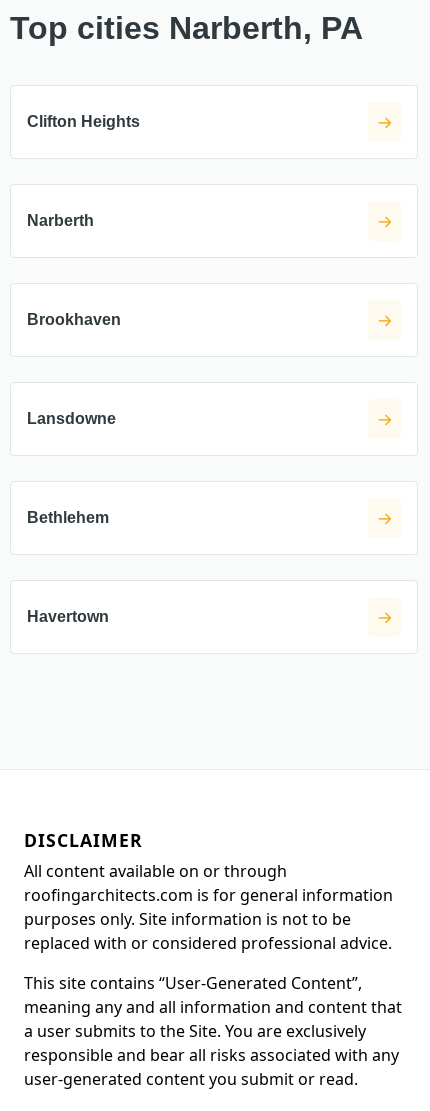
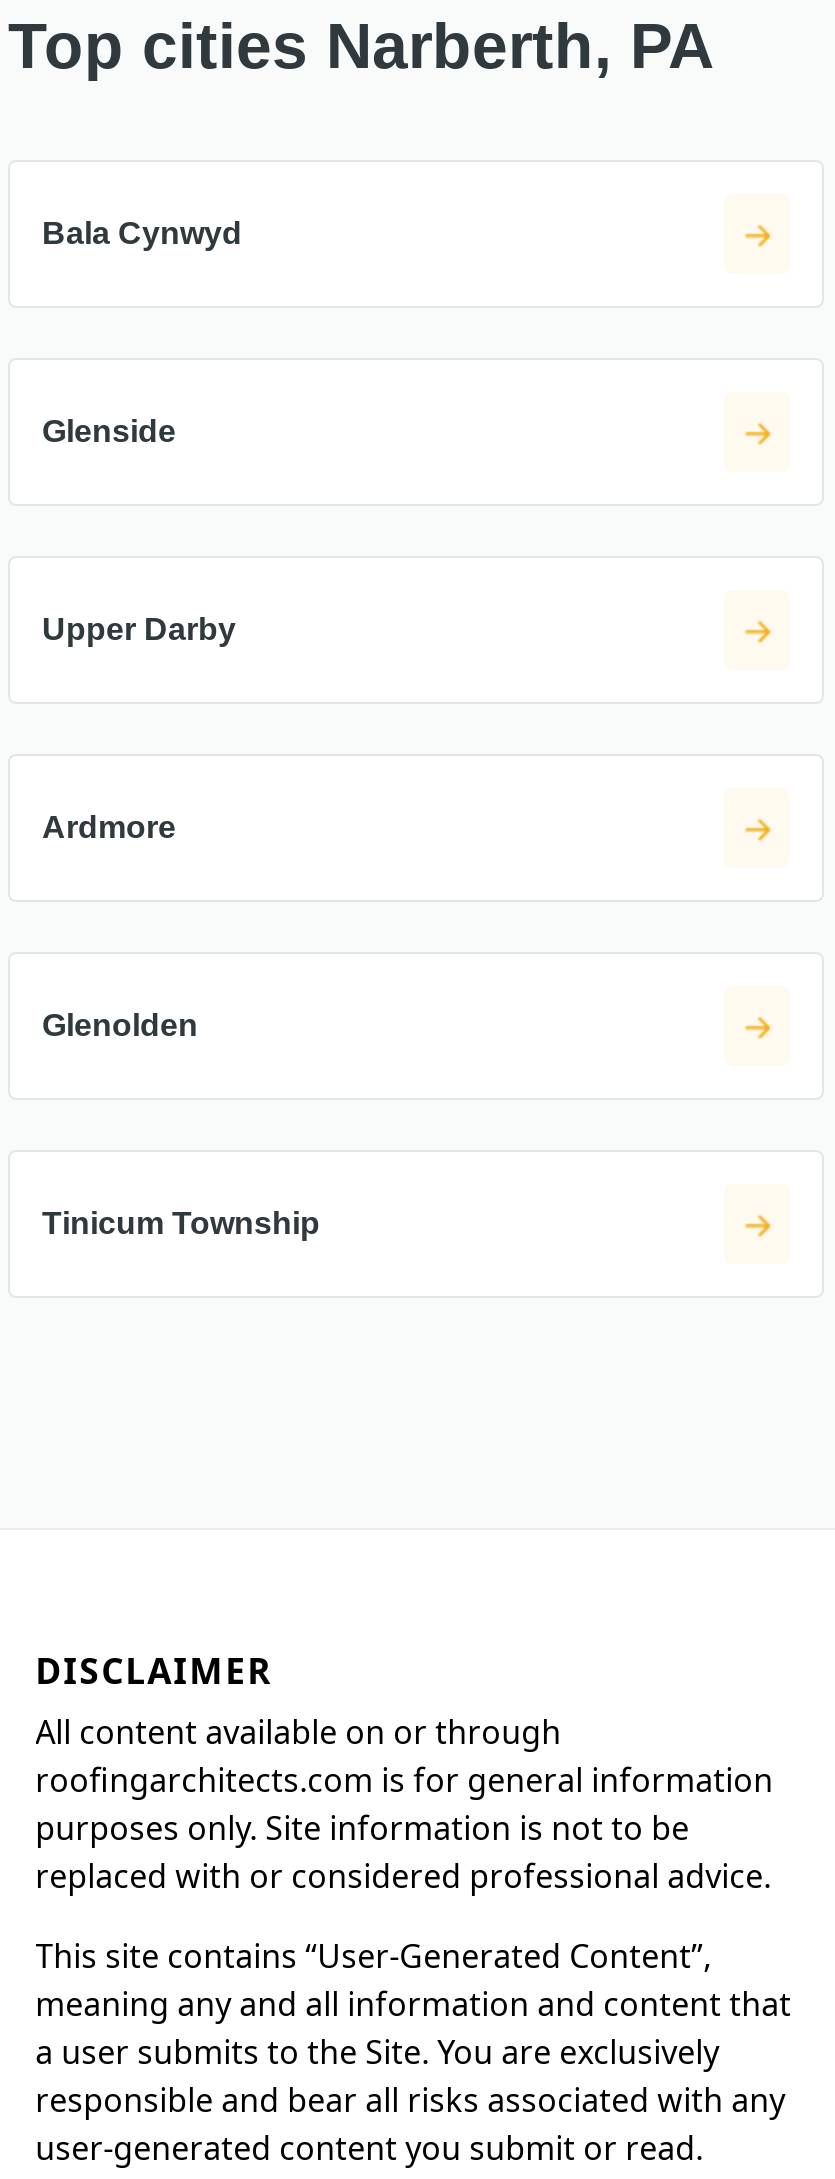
- Clifton Heights
+ Bala Cynwyd

- Narberth
+ Glenside

- Brookhaven
+ Upper Darby

- Lansdowne
+ Ardmore

- Bethlehem
+ Glenolden

- Havertown
+ Tinicum Township
